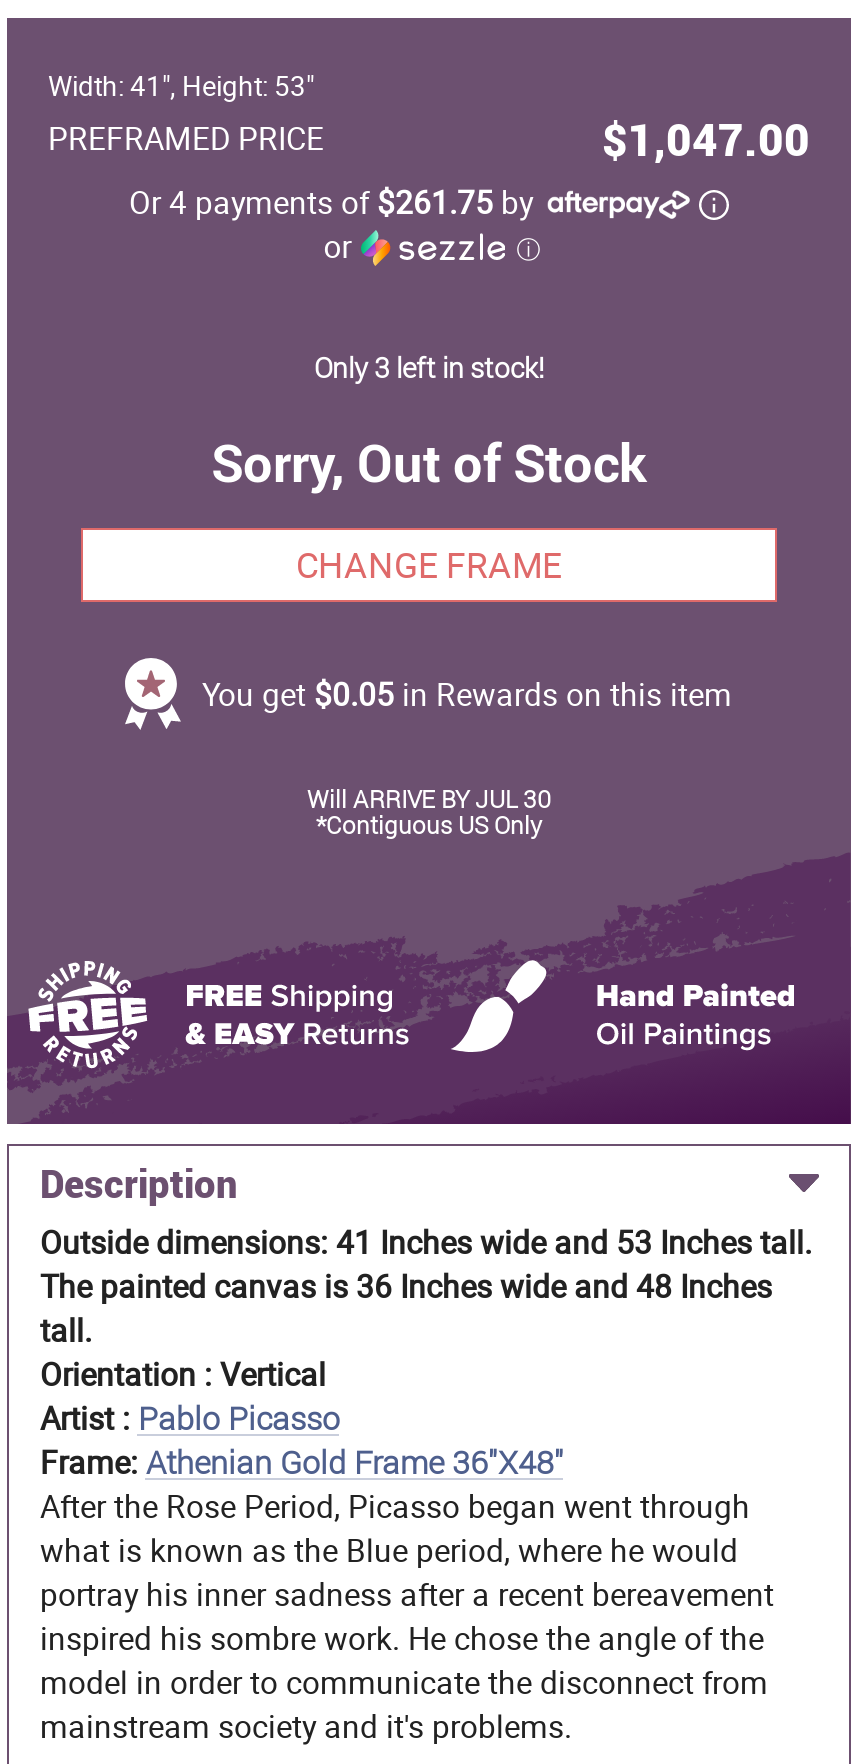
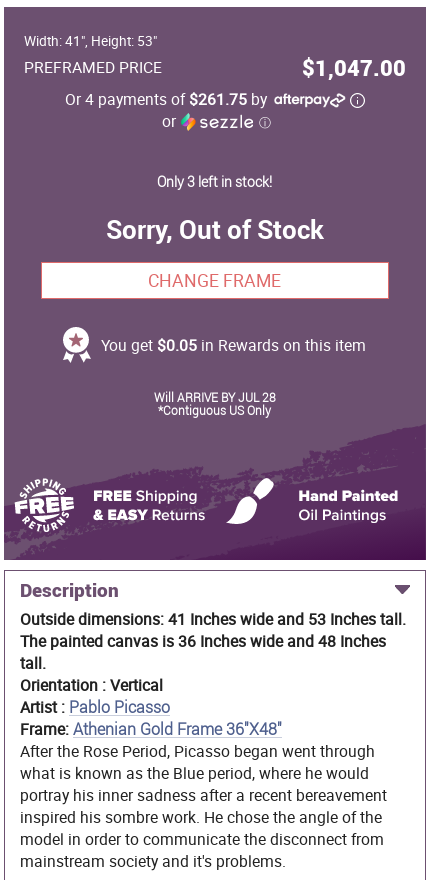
- Will ARRIVE BY JUL 30
+ Will ARRIVE BY JUL 28
